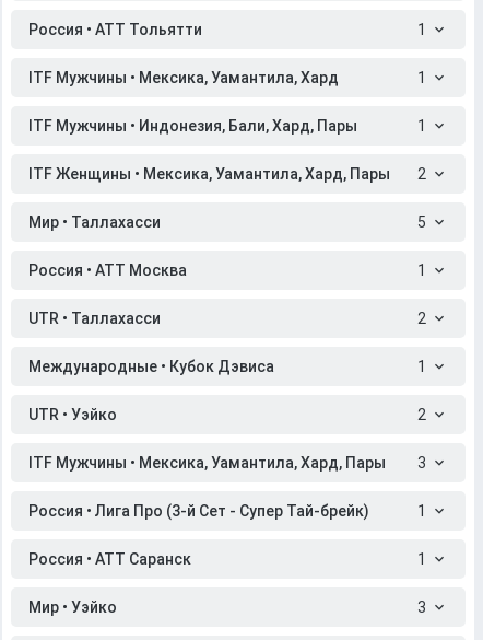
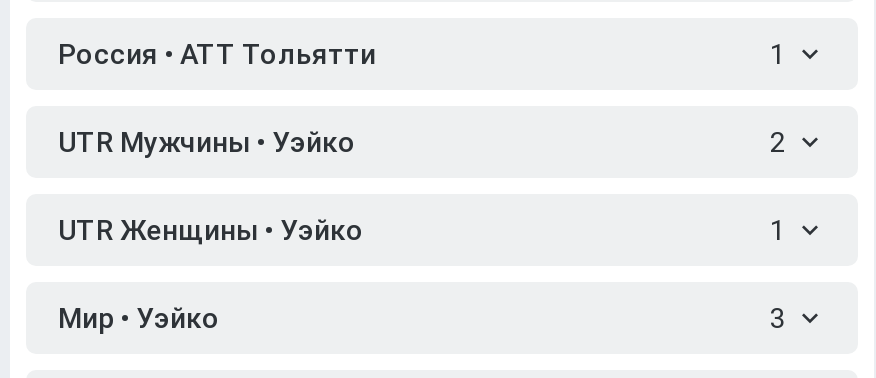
- ITF Мужчины • Мексика, Уамантила, Хард
- 1
- ITF Мужчины • Индонезия, Бали, Хард, Пары
- 1
- ITF Женщины • Мексика, Уамантила, Хард, Пары
+ UTR Мужчины • Уэйко

- Мир • Таллахасси
- 5
- Россия • АТТ Москва
- 1
- UTR • Таллахасси
- 2
- Международные • Кубок Дэвиса
- 1
- UTR • Уэйко
- 2
- ITF Мужчины • Мексика, Уамантила, Хард, Пары
- 3
- Россия • Лига Про (3-й Сет - Супер Тай-брейк)
- 1
- Россия • АТТ Саранск
+ UTR Женщины • Уэйко
